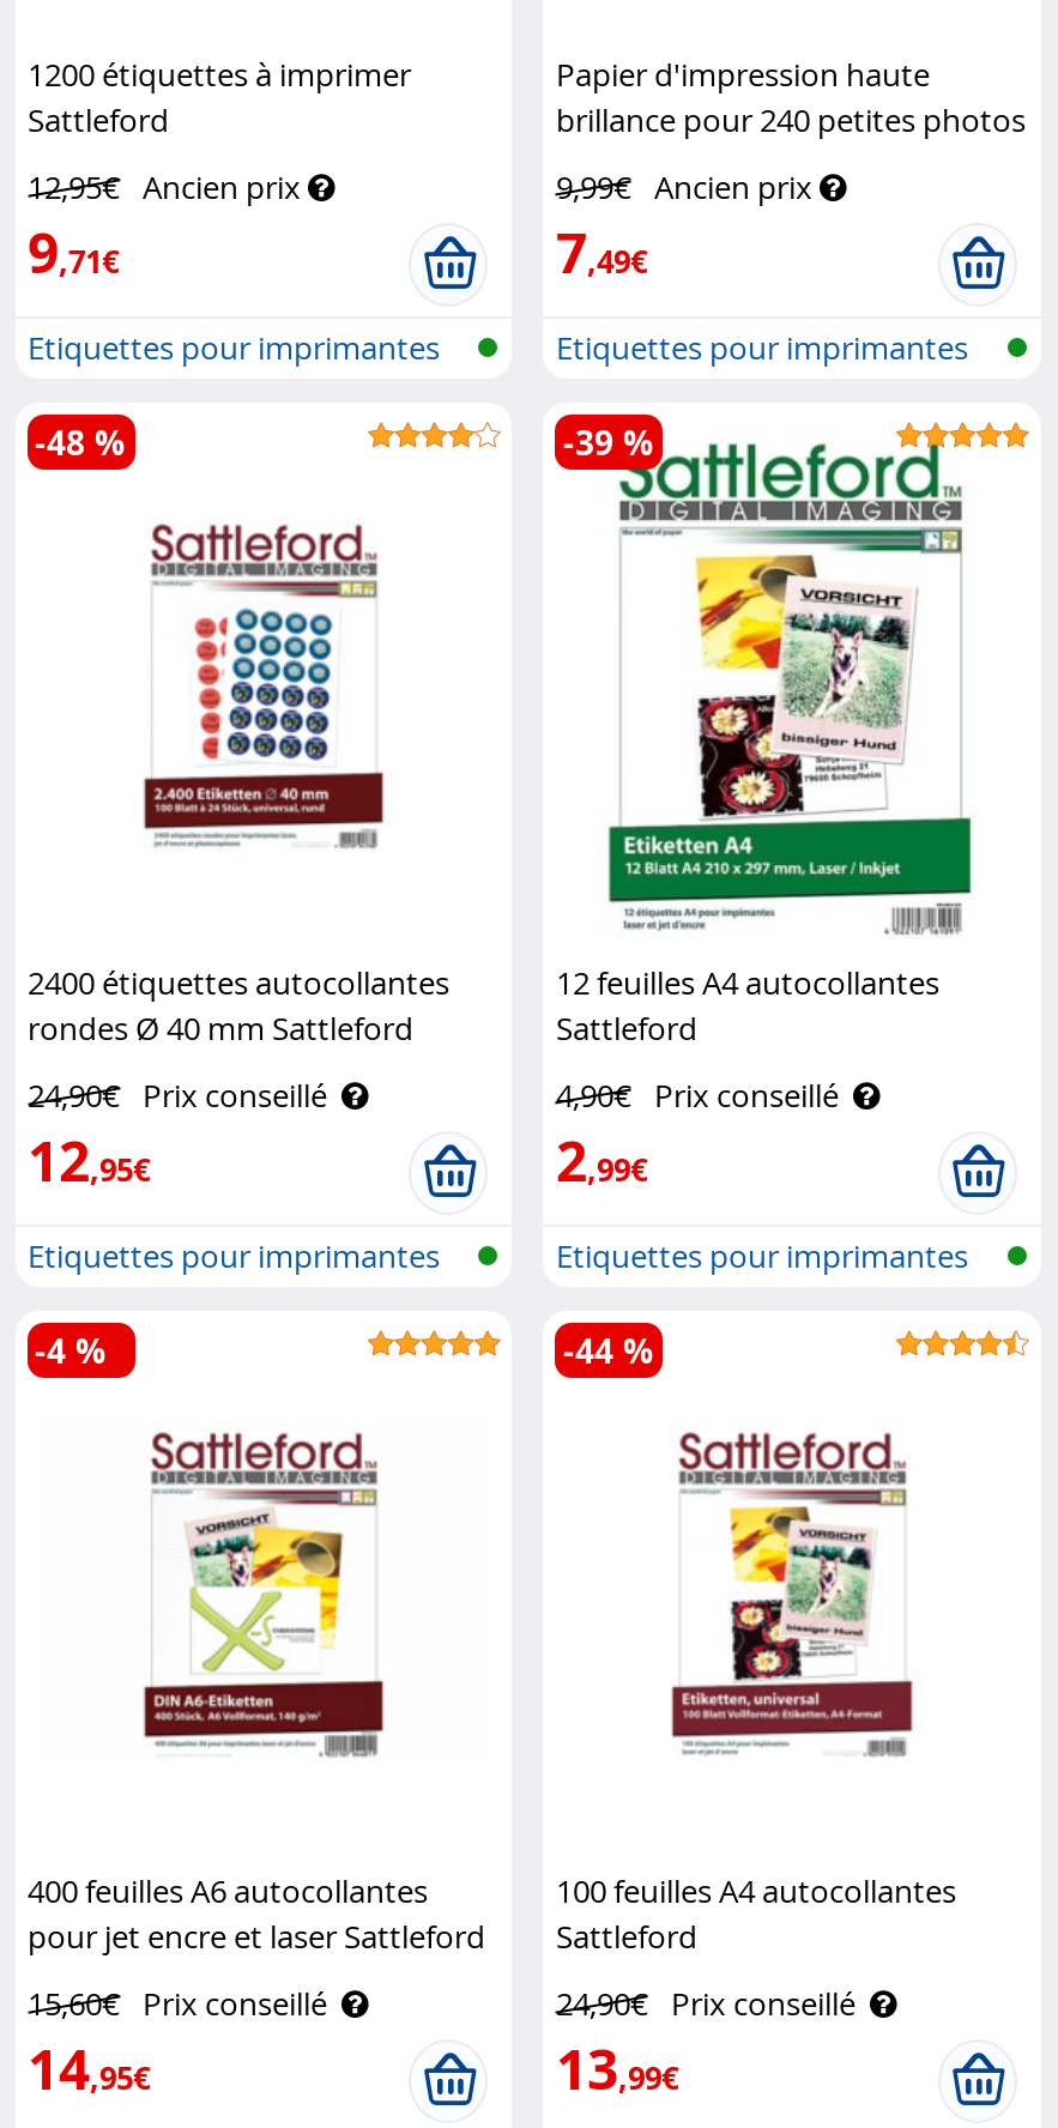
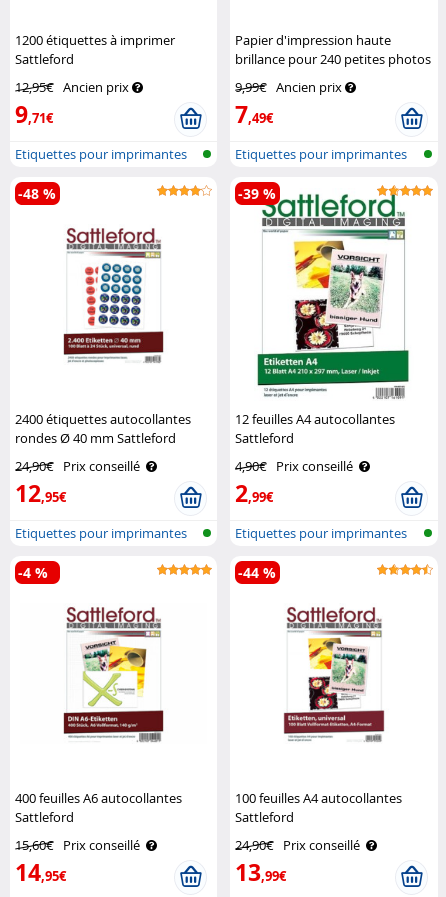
- pour jet encre et laser Sattleford
+ Sattleford
